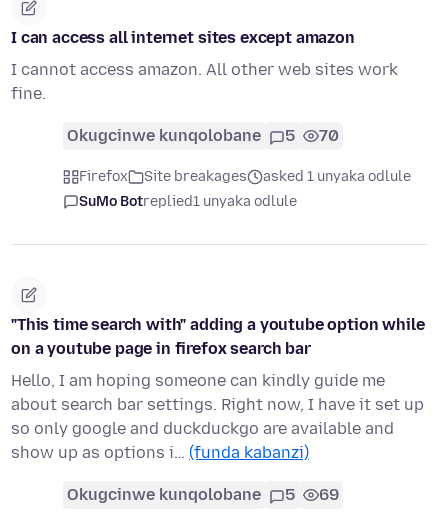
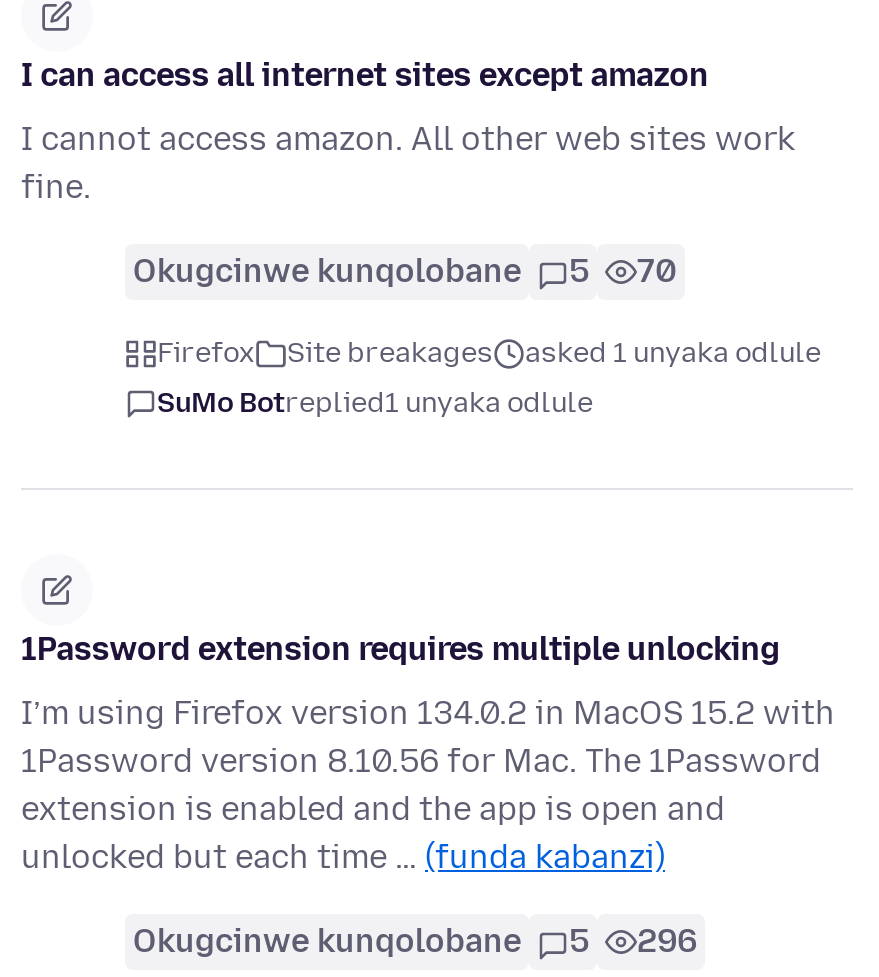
- "This time search with" adding a youtube option while
- on a youtube page in firefox search bar
+ 1Password extension requires multiple unlocking

- Hello, I am hoping someone can kindly guide me
- about search bar settings. Right now, I have it set up
- so only google and duckduckgo are available and
- show up as options i… (funda kabanzi)
+ I’m using Firefox version 134.0.2 in MacOS 15.2 with
+ 1Password version 8.10.56 for Mac. The 1Password
+ extension is enabled and the app is open and
+ unlocked but each time … (funda kabanzi)

- Okugcinwe kunqolobane 5 69
+ Okugcinwe kunqolobane 5 296
